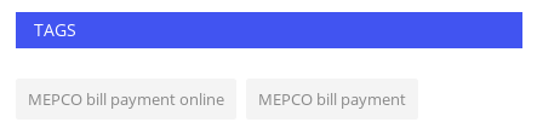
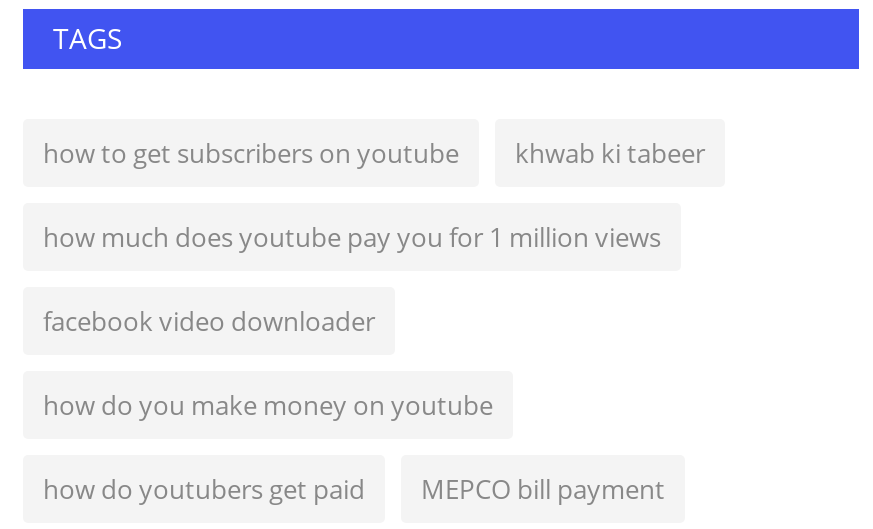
- MEPCO bill payment online
+ how to get subscribers on youtube
+ khwab ki tabeer
+ how much does youtube pay you for 1 million views
+ facebook video downloader
+ how do you make money on youtube
+ how do youtubers get paid
